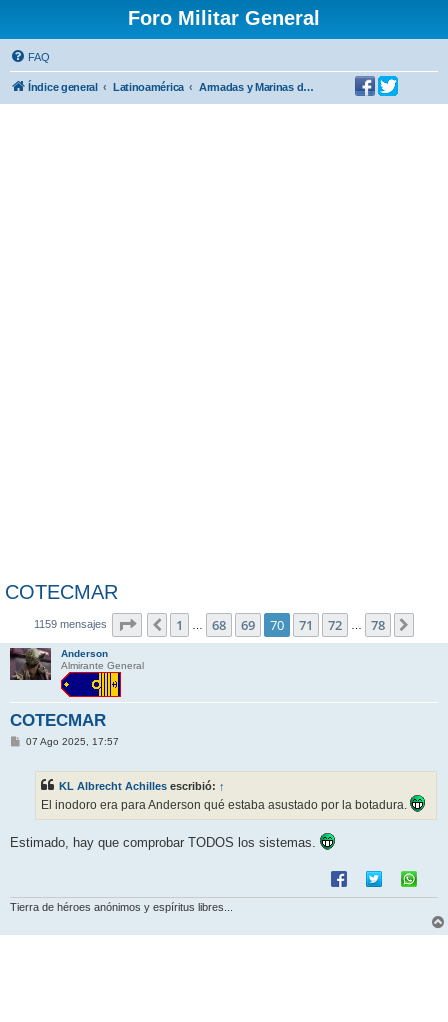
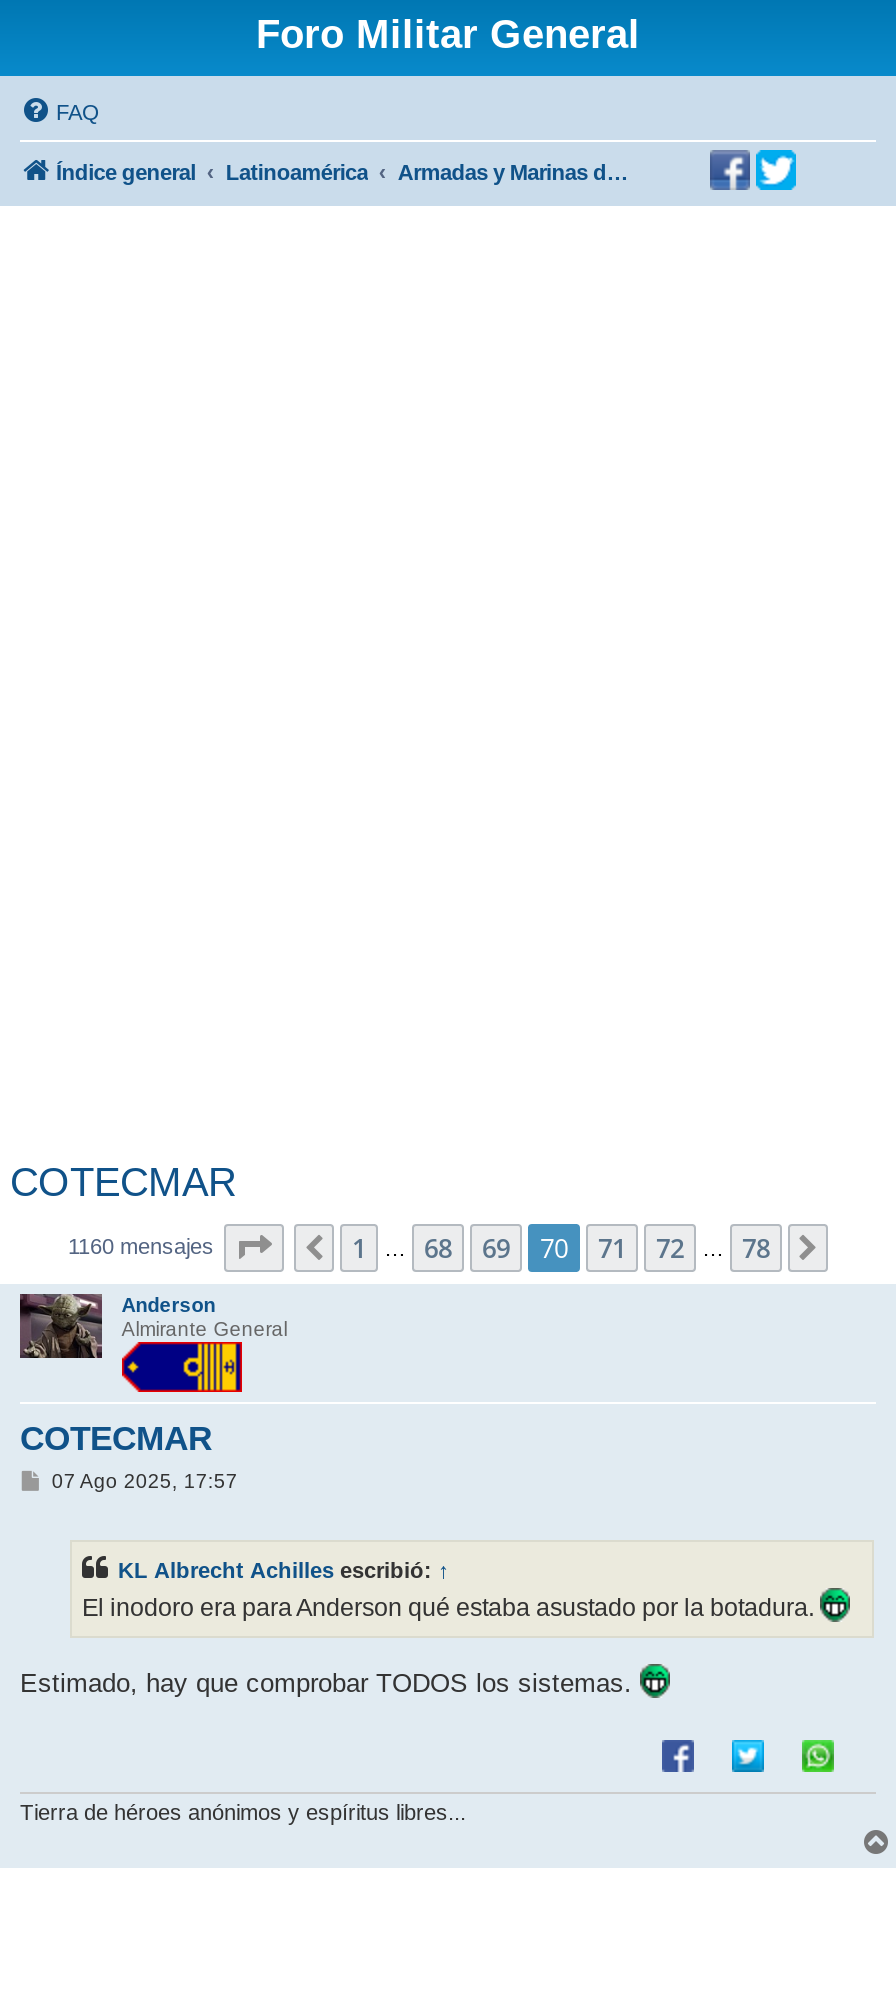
- 1159 mensajes
+ 1160 mensajes
